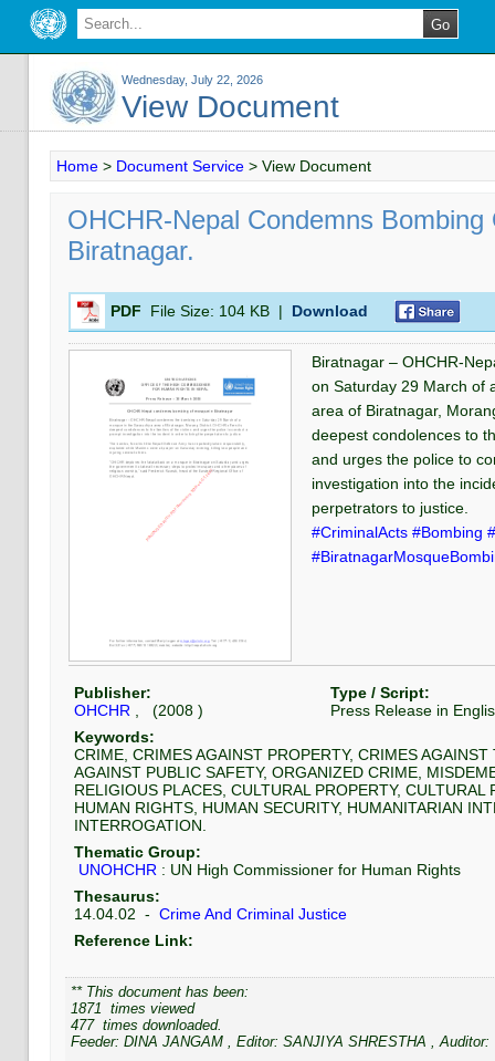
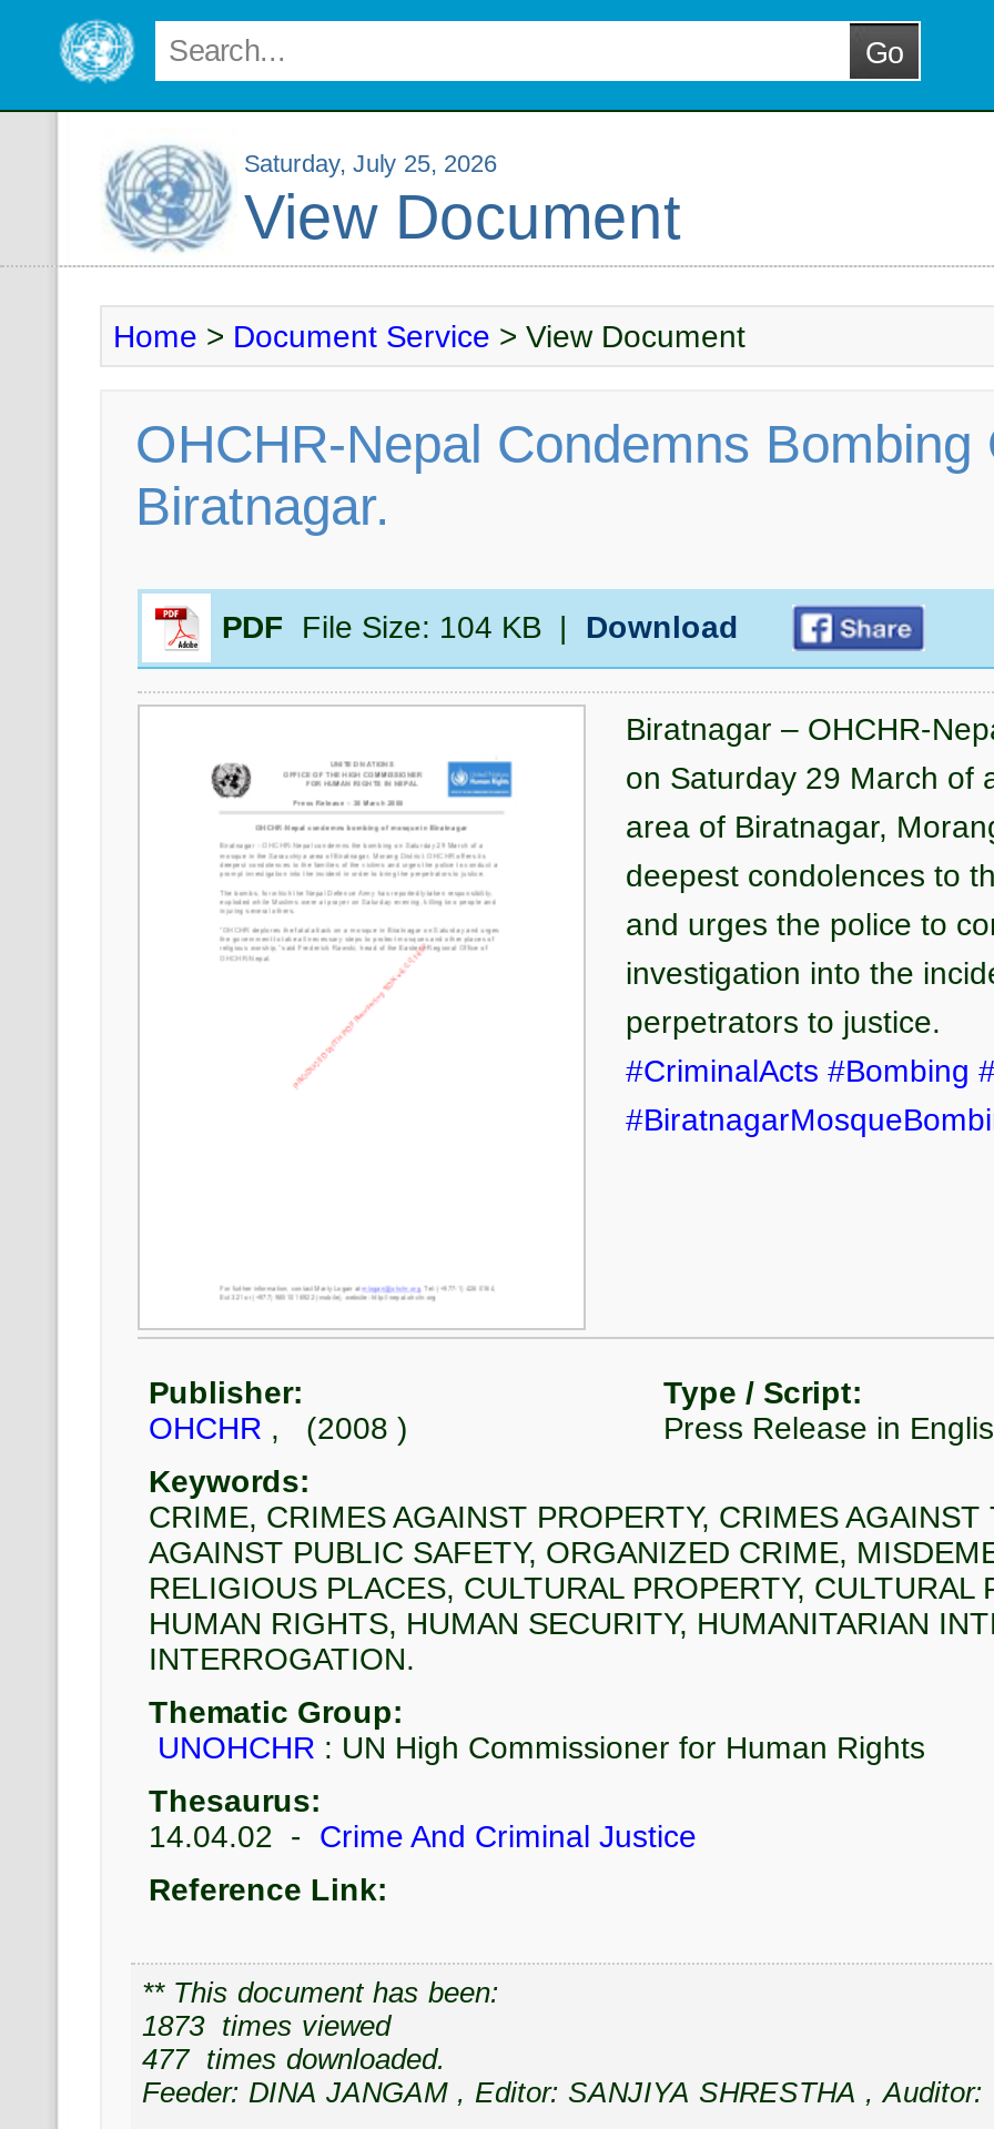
- Wednesday, July 22, 2026
+ Saturday, July 25, 2026

- 1871 times viewed
+ 1873 times viewed
